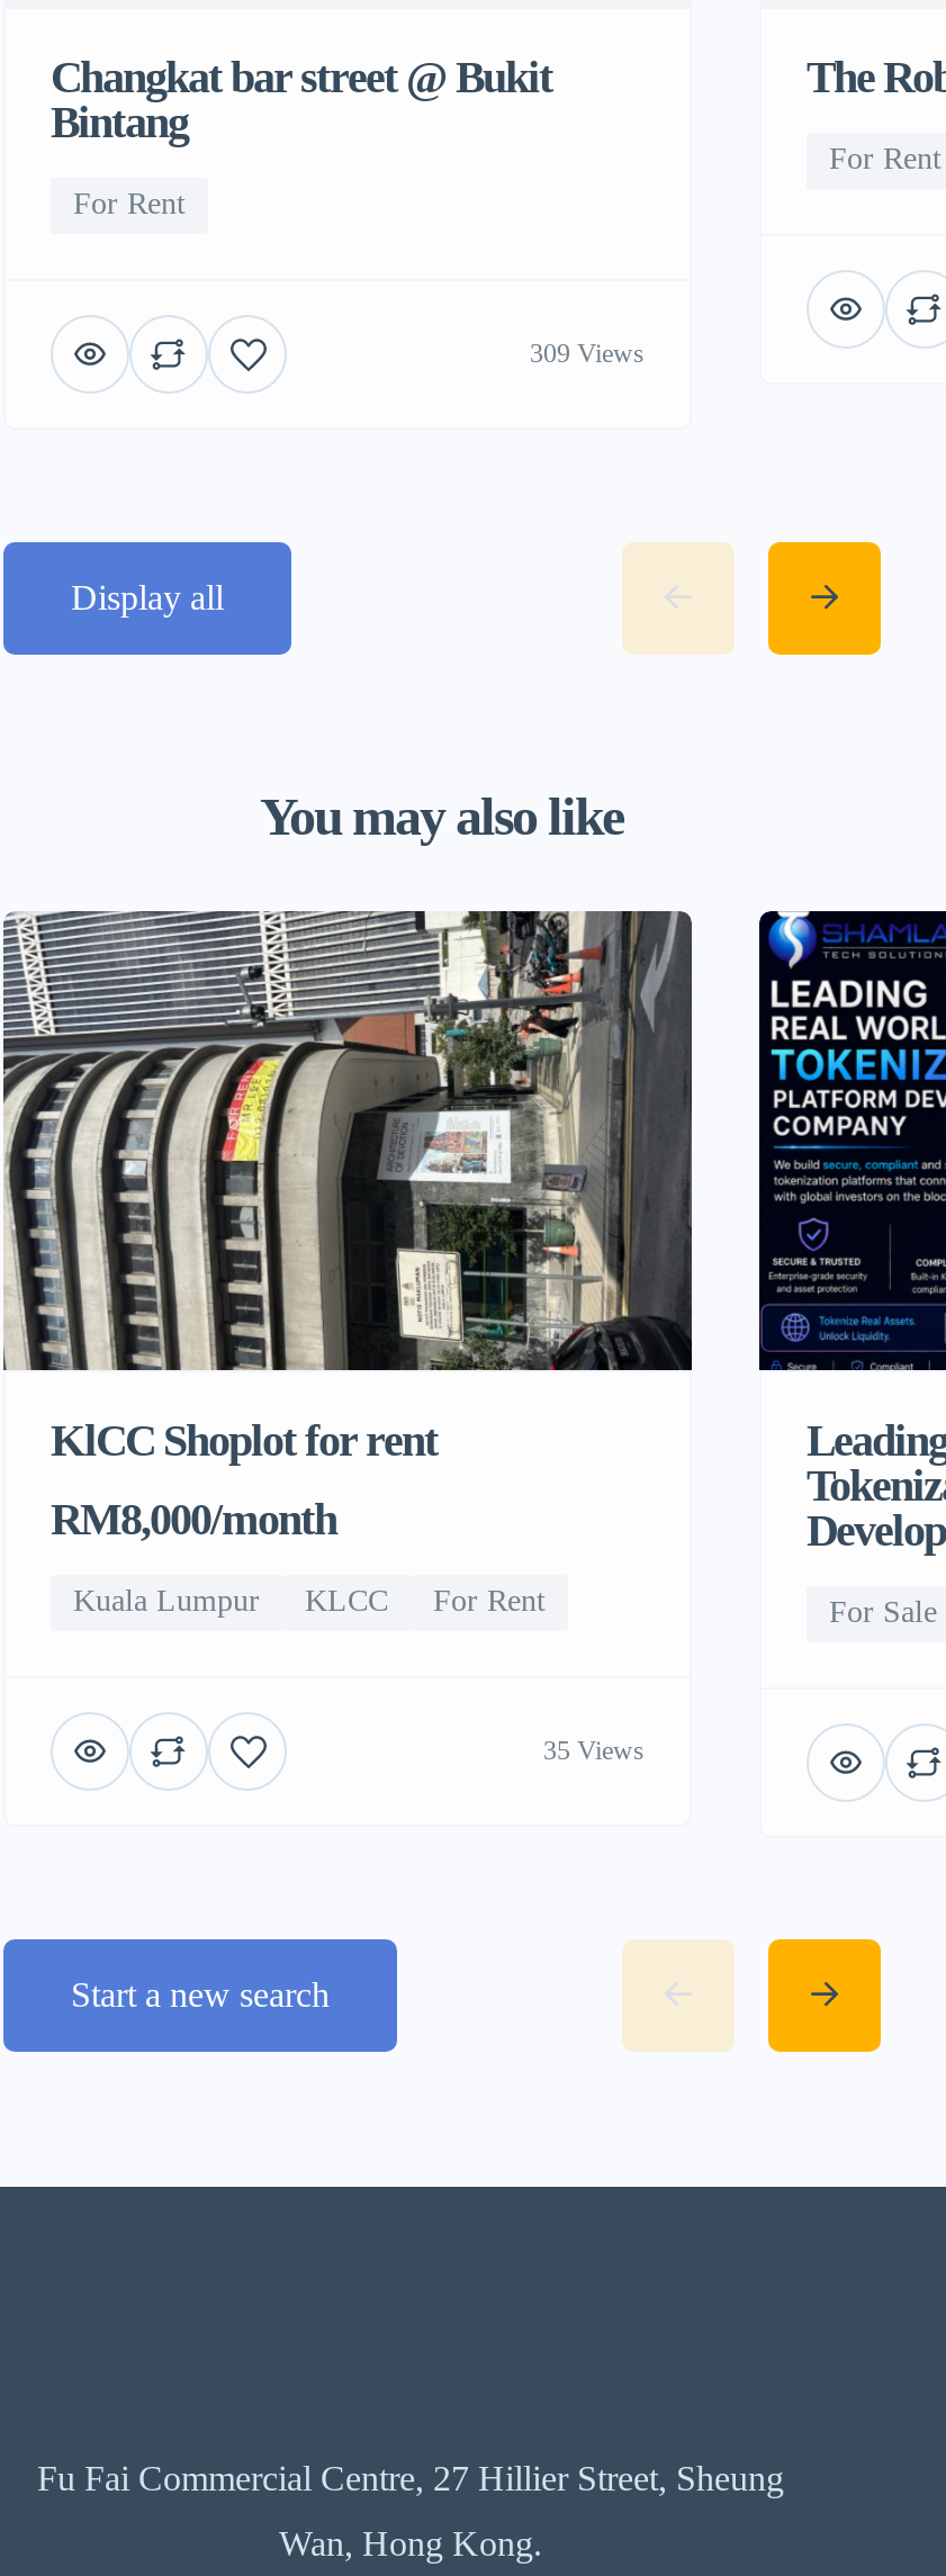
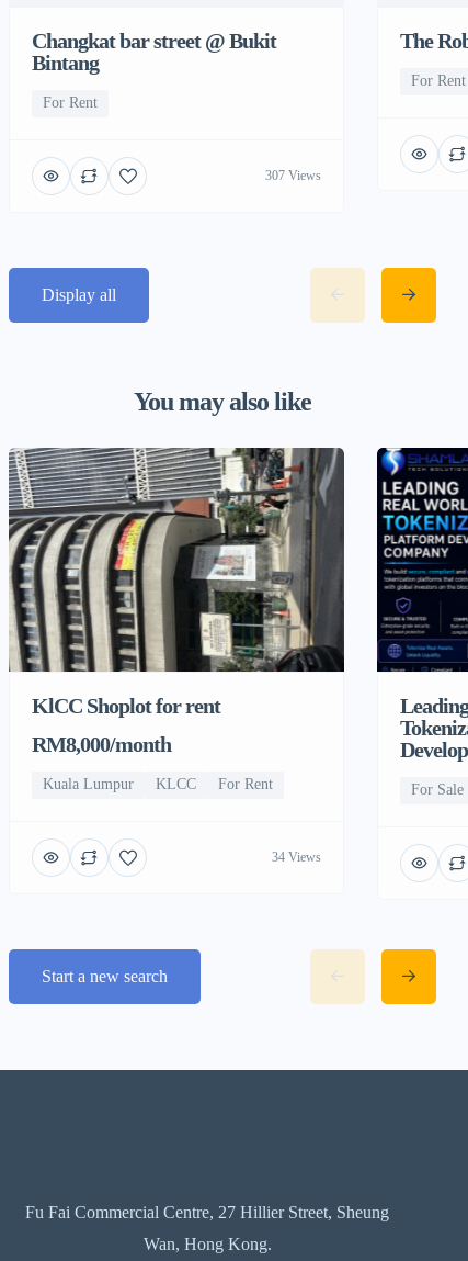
- 309 Views
+ 307 Views

- 35 Views
+ 34 Views
